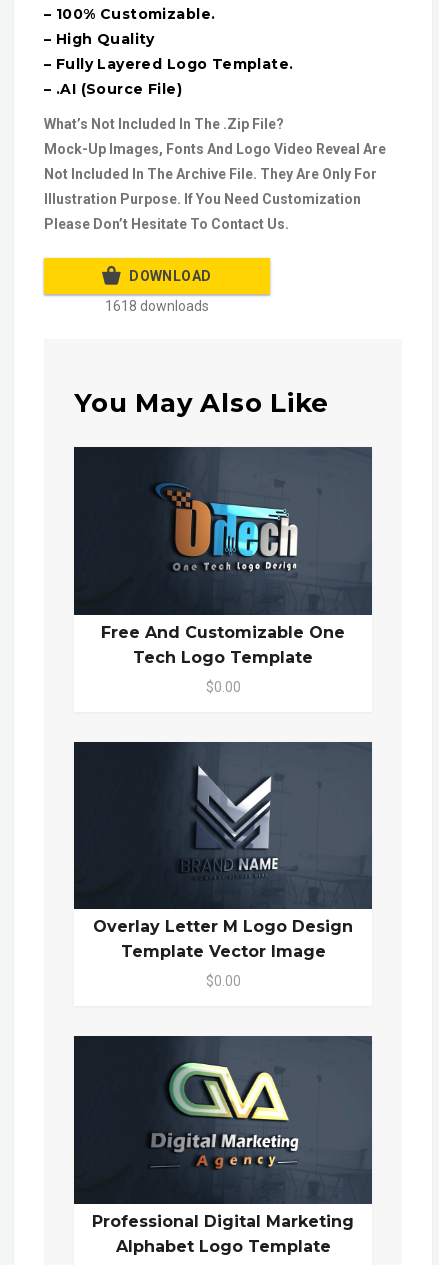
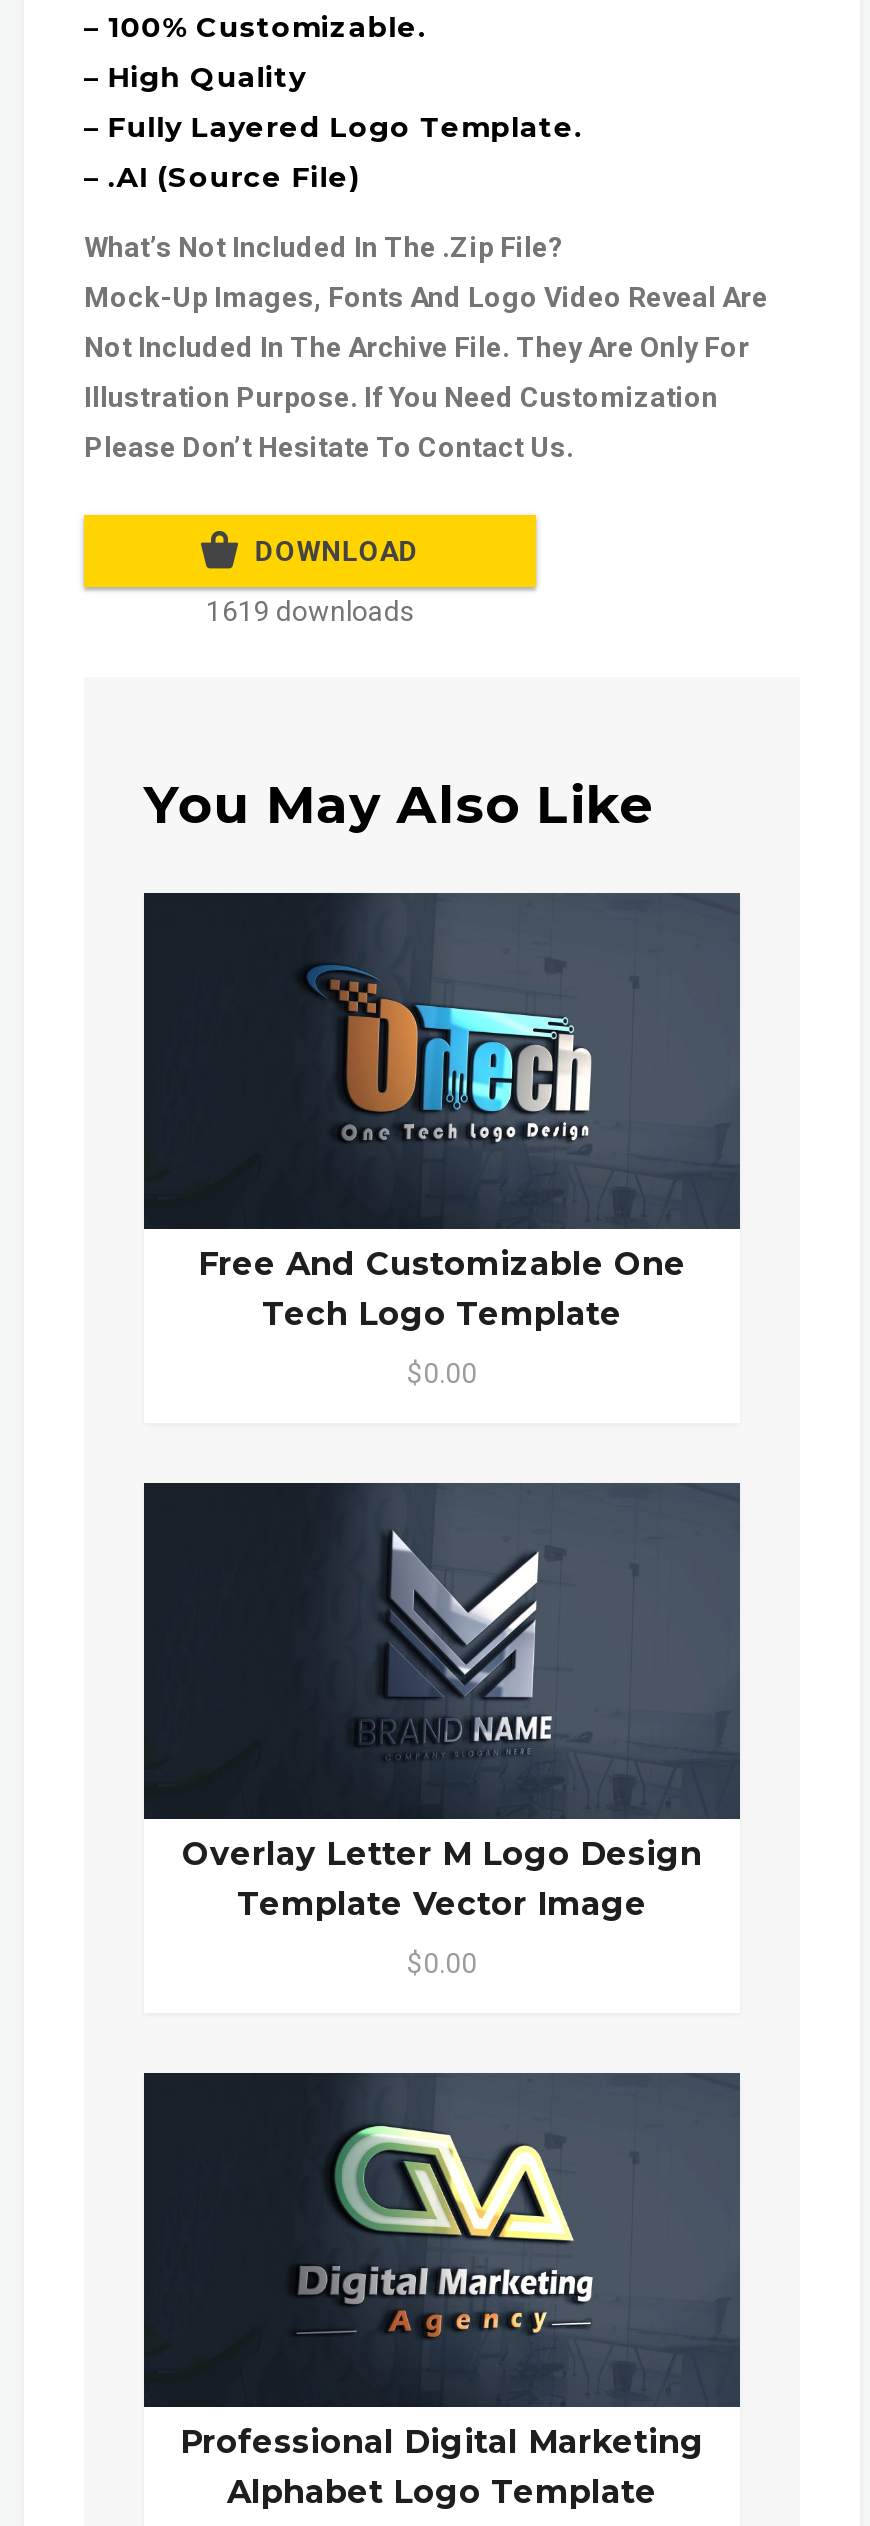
- 1618 downloads
+ 1619 downloads
